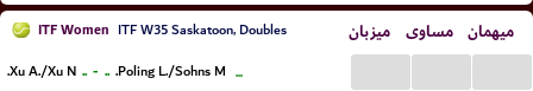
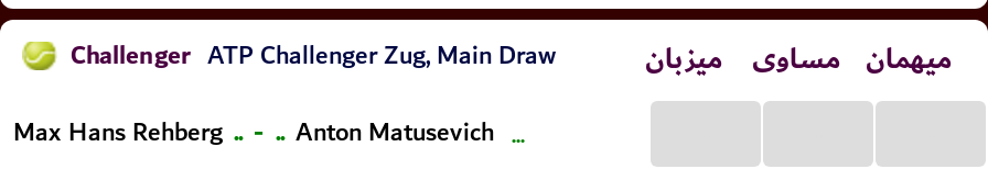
- ITF Women ITF W35 Saskatoon, Doubles
+ Challenger ATP Challenger Zug, Main Draw

- Xu A./Xu N. .. - .. Poling L./Sohns M. ...
+ Max Hans Rehberg .. - .. Anton Matusevich ...
